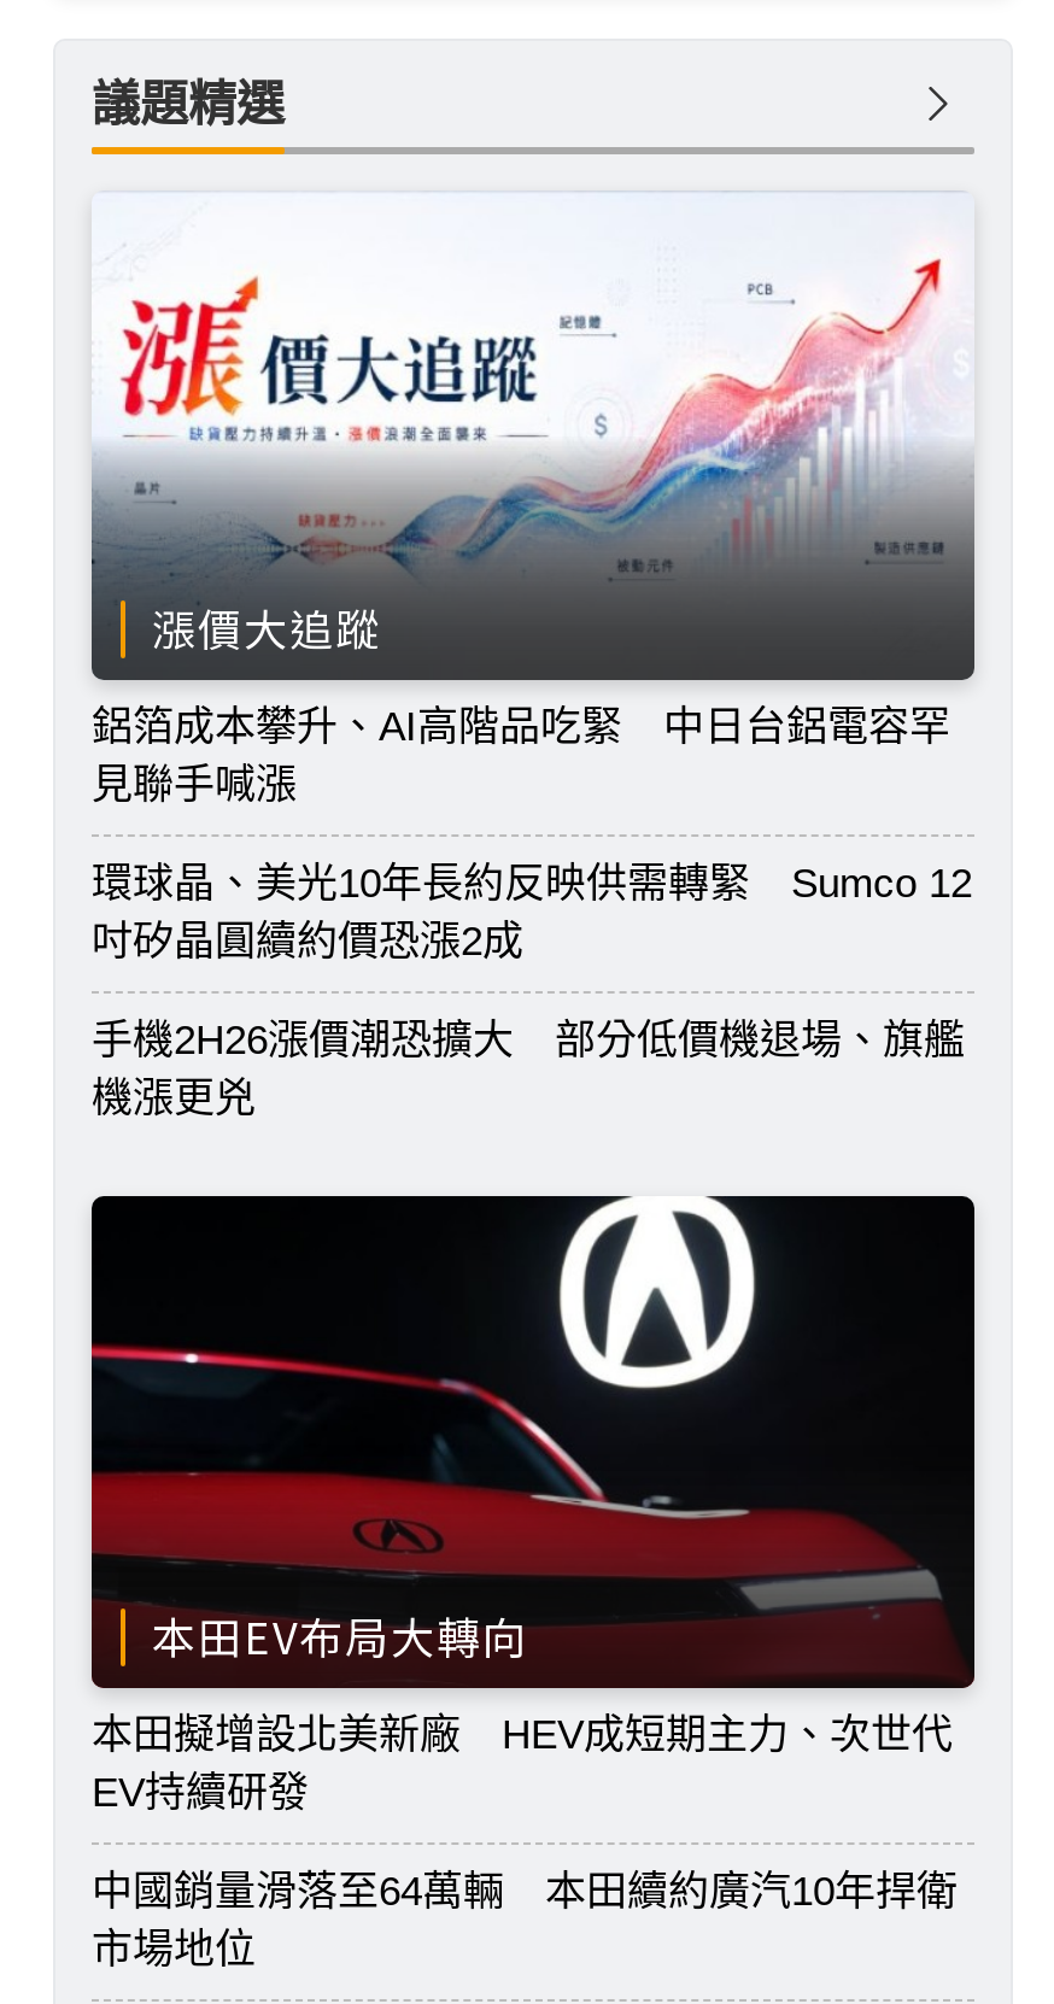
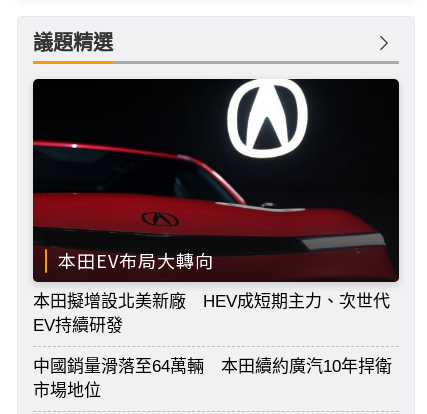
- [image]
- 漲價大追蹤
- 鋁箔成本攀升、AI高階品吃緊 中日台鋁電容罕
- 見聯手喊漲
- 環球晶、美光10年長約反映供需轉緊 Sumco 12
- 吋矽晶圓續約價恐漲2成
- 手機2H26漲價潮恐擴大 部分低價機退場、旗艦
- 機漲更兇
